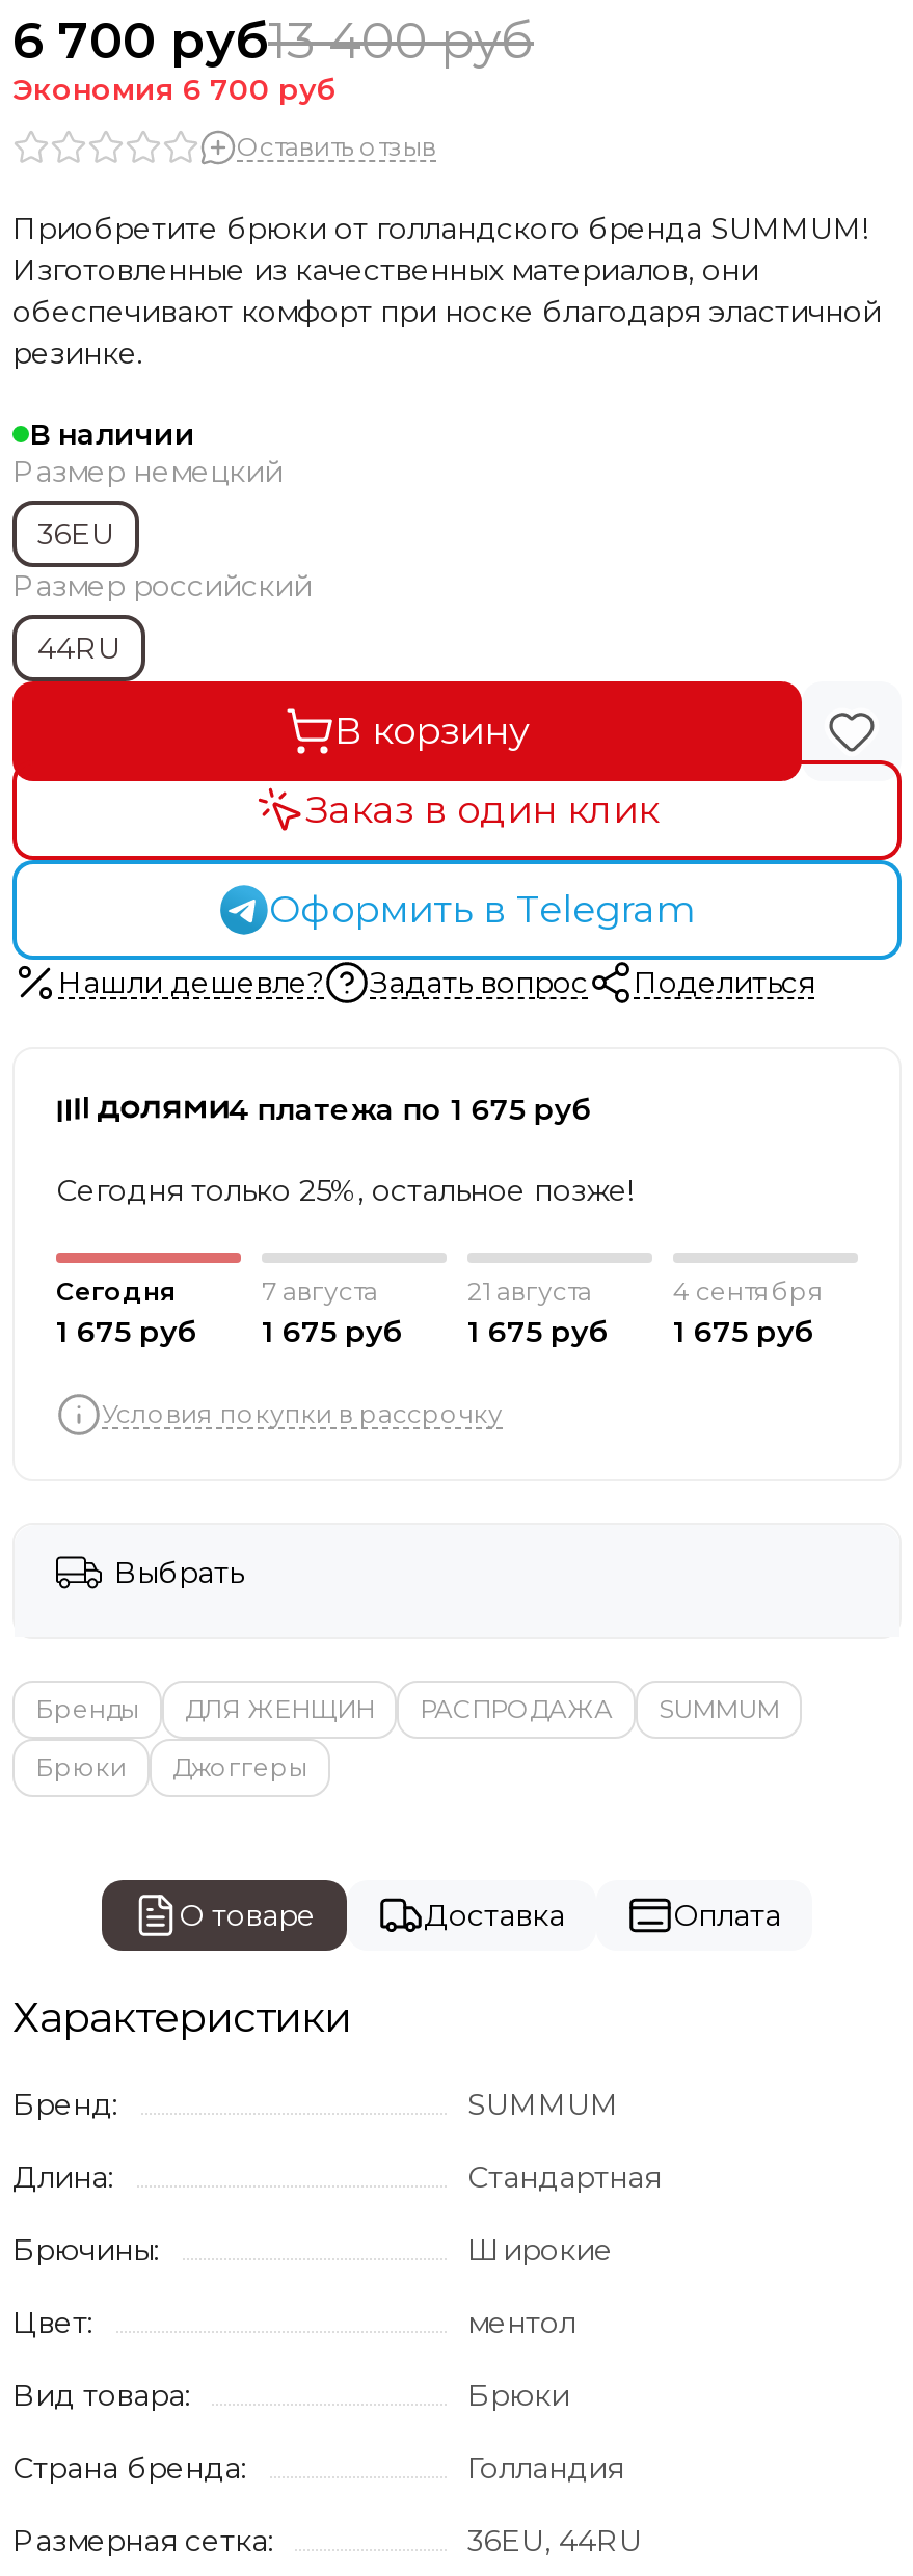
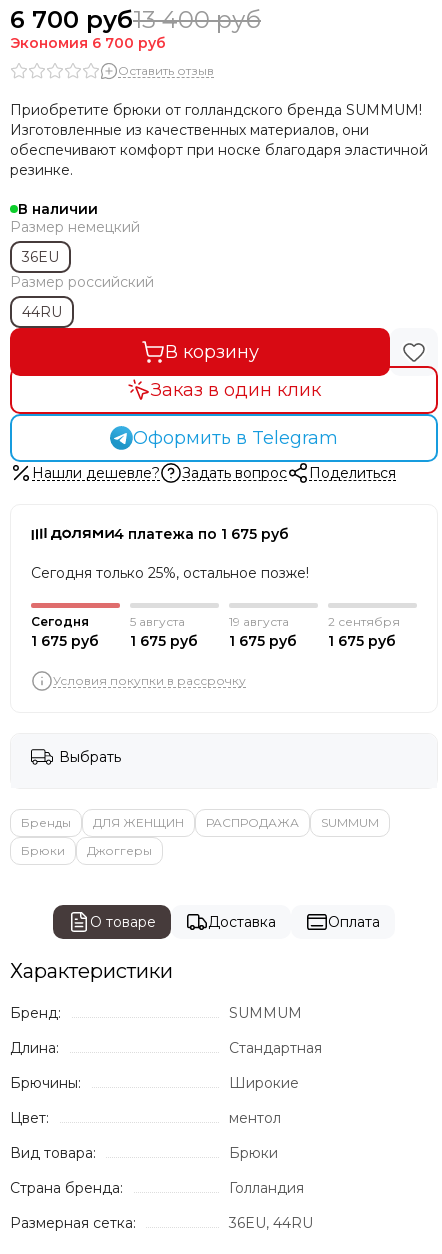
- 7 августа
+ 5 августа

- 21 августа
+ 19 августа

- 4 сентября
+ 2 сентября
